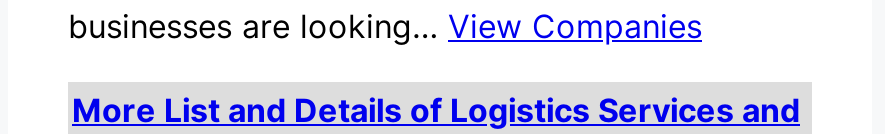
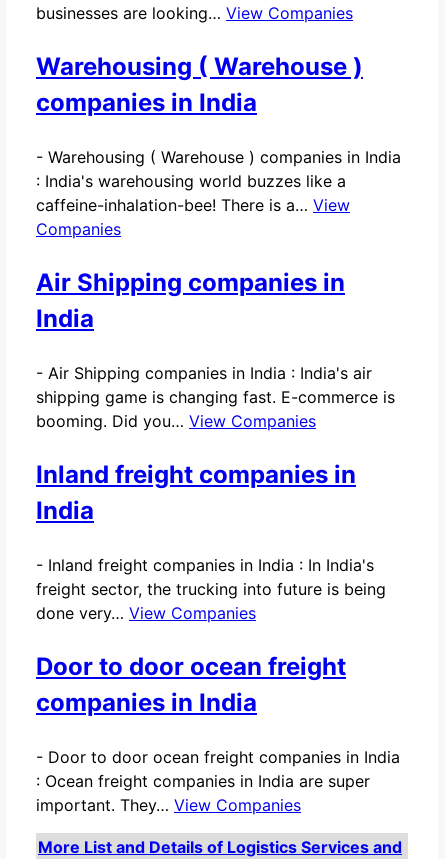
+ Warehousing ( Warehouse )
+ companies in India
+ - Warehousing ( Warehouse ) companies in India
+ : India's warehousing world buzzes like a
+ caffeine-inhalation-bee! There is a… View
+ Companies
+ Air Shipping companies in
+ India
+ - Air Shipping companies in India : India's air
+ shipping game is changing fast. E-commerce is
+ booming. Did you… View Companies
+ Inland freight companies in
+ India
+ - Inland freight companies in India : In India's
+ freight sector, the trucking into future is being
+ done very… View Companies
+ Door to door ocean freight
+ companies in India
+ - Door to door ocean freight companies in India
+ : Ocean freight companies in India are super
+ important. They… View Companies
